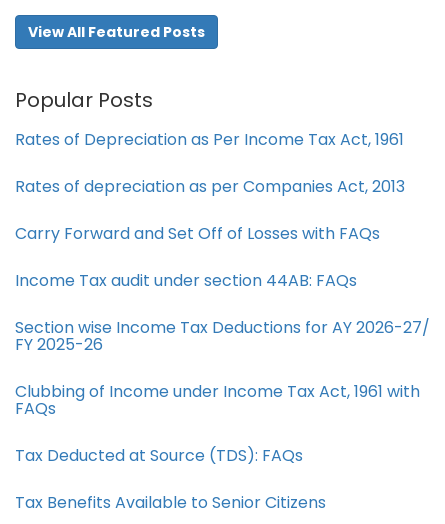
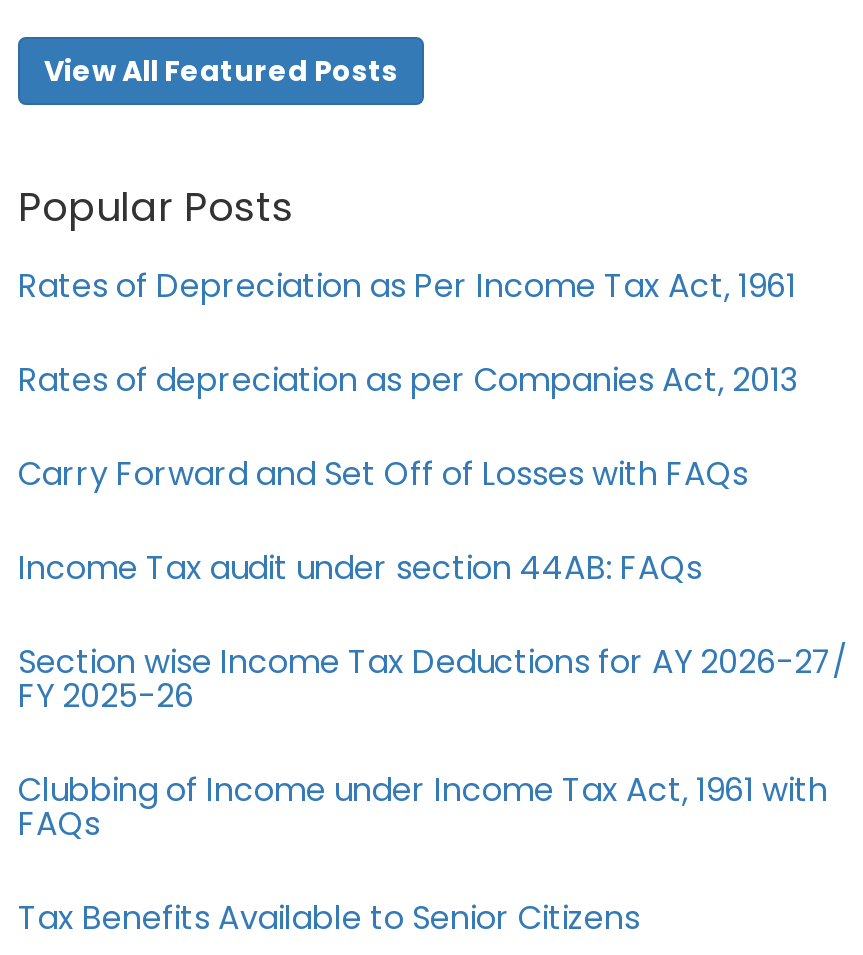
- Tax Deducted at Source (TDS): FAQs
